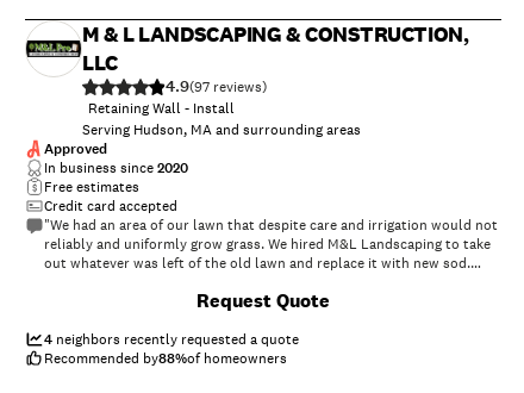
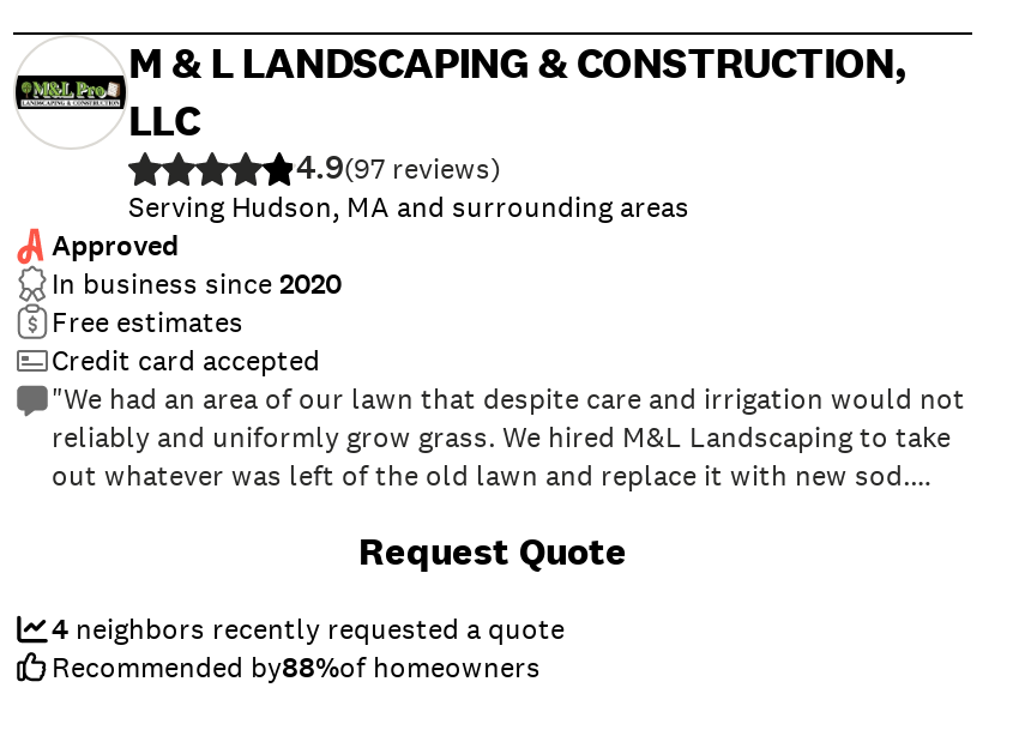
- Retaining Wall - Install
